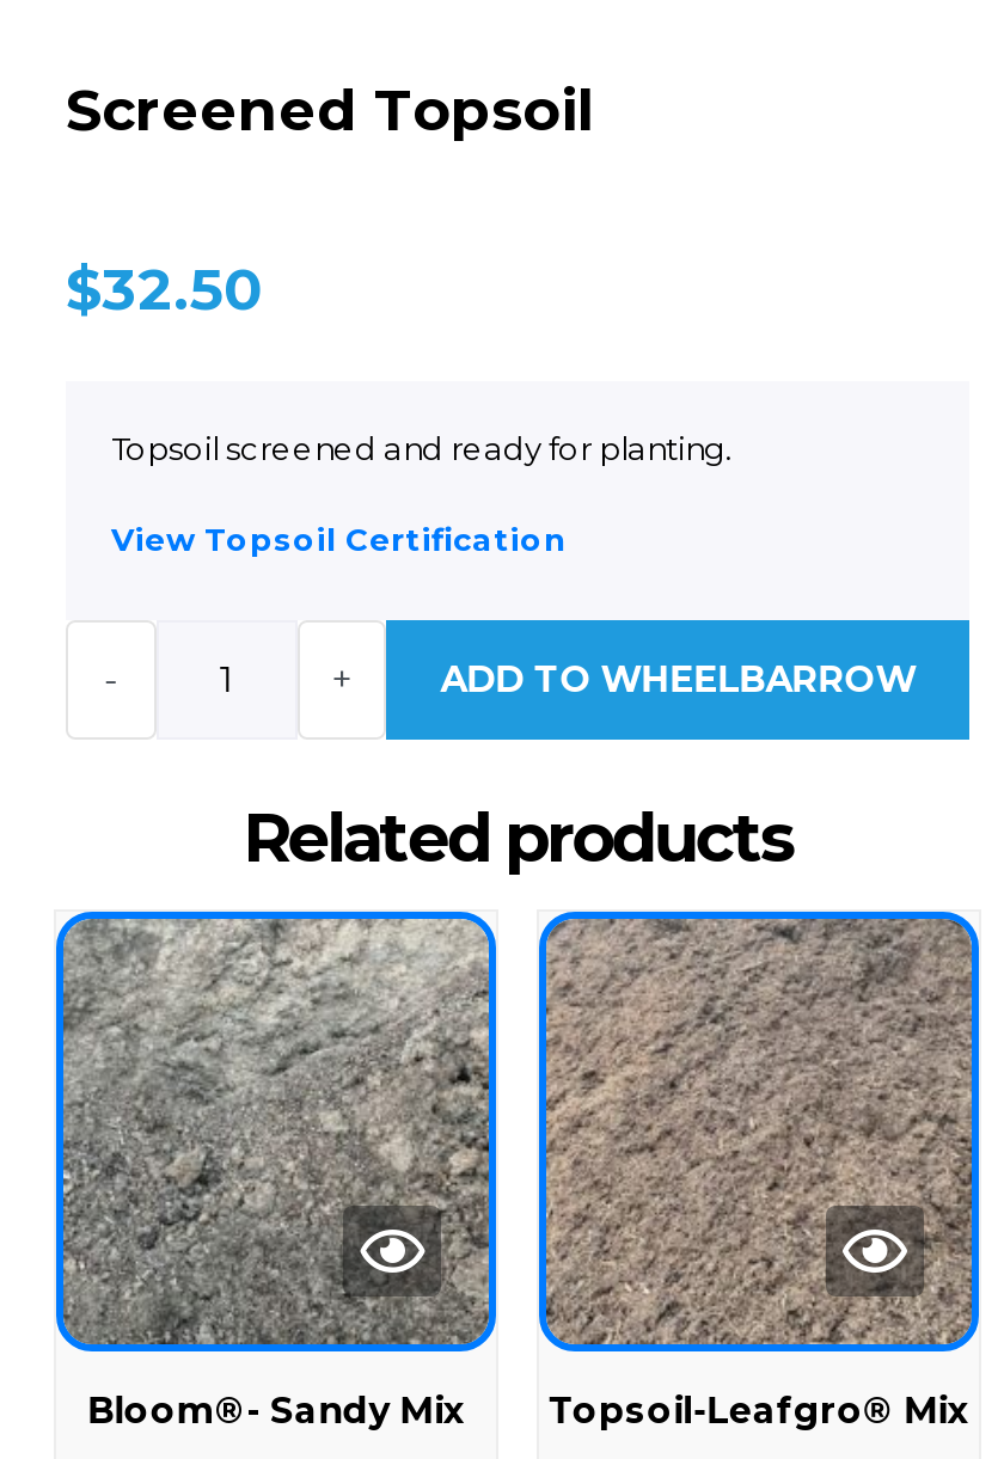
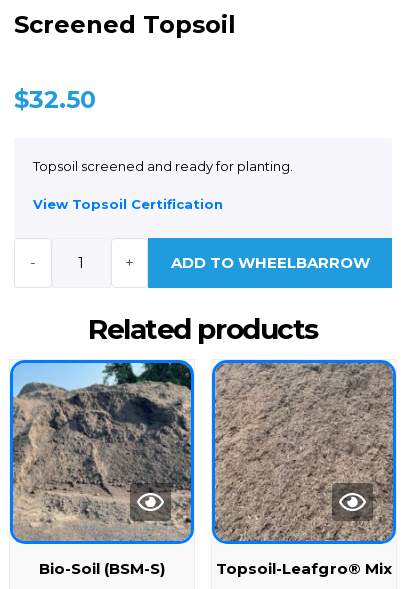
- [image]
- Bloom®- Sandy Mix
+ [image]
+ Bio-Soil (BSM-S)
